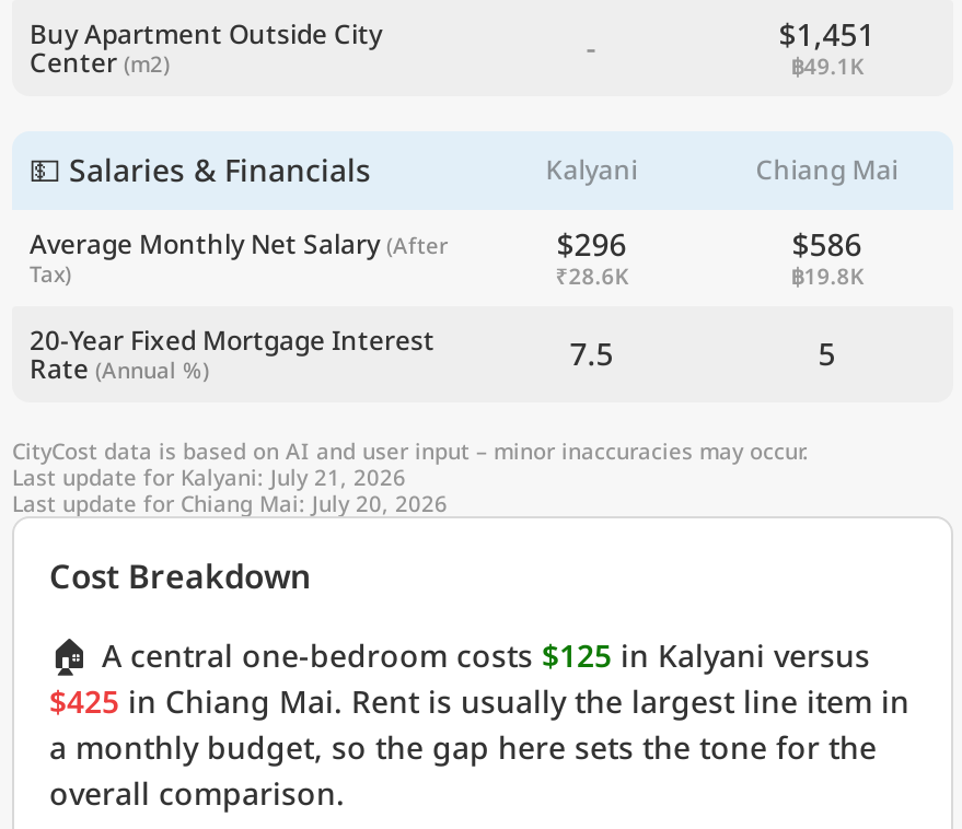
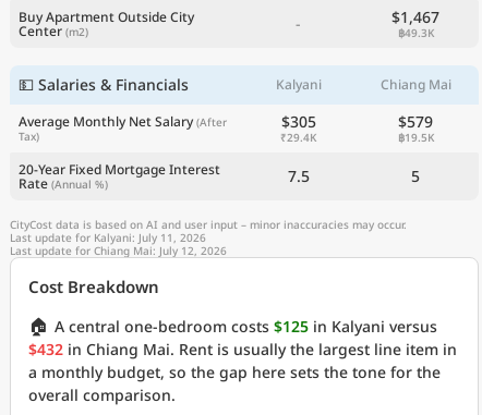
- $1,451
- ฿49.1K
+ $1,467
+ ฿49.3K

- $296
- ₹28.6K
+ $305
+ ₹29.4K

- $586
- ฿19.8K
+ $579
+ ฿19.5K

- Last update for Kalyani: July 21, 2026
+ Last update for Kalyani: July 11, 2026

- Last update for Chiang Mai: July 20, 2026
+ Last update for Chiang Mai: July 12, 2026

- $425 in Chiang Mai. Rent is usually the largest line item in
+ $432 in Chiang Mai. Rent is usually the largest line item in
